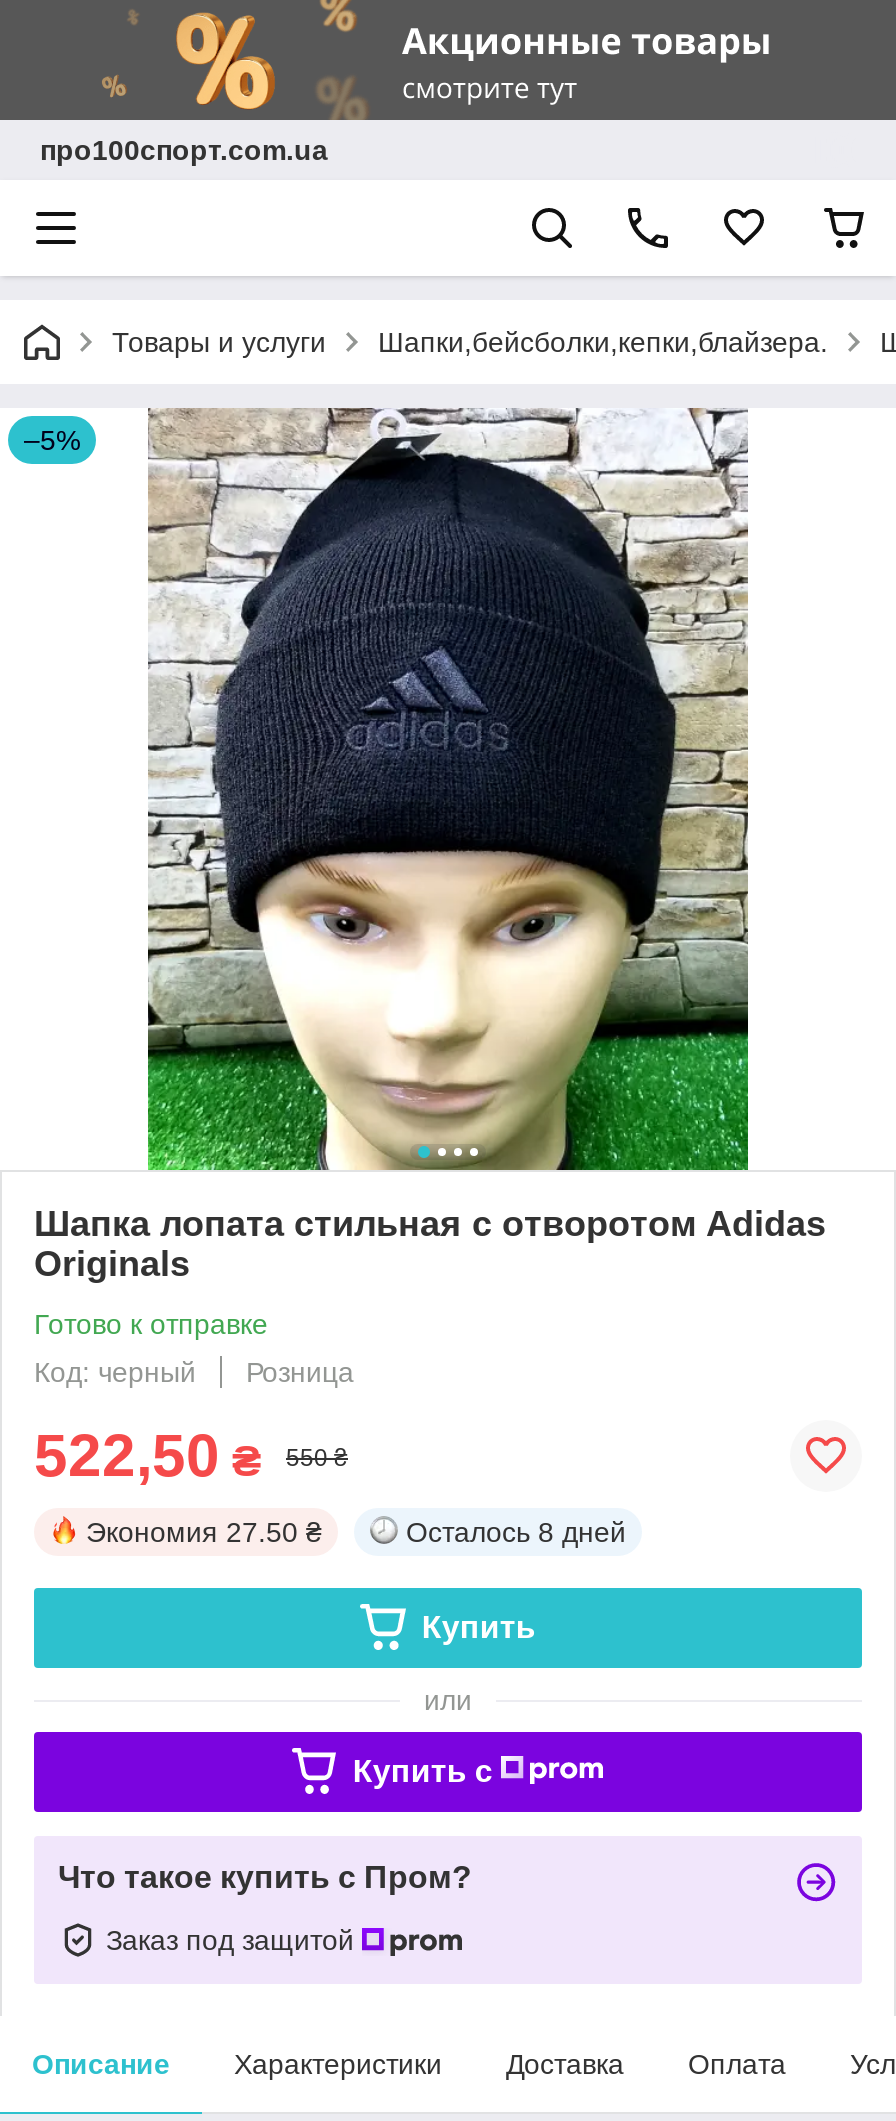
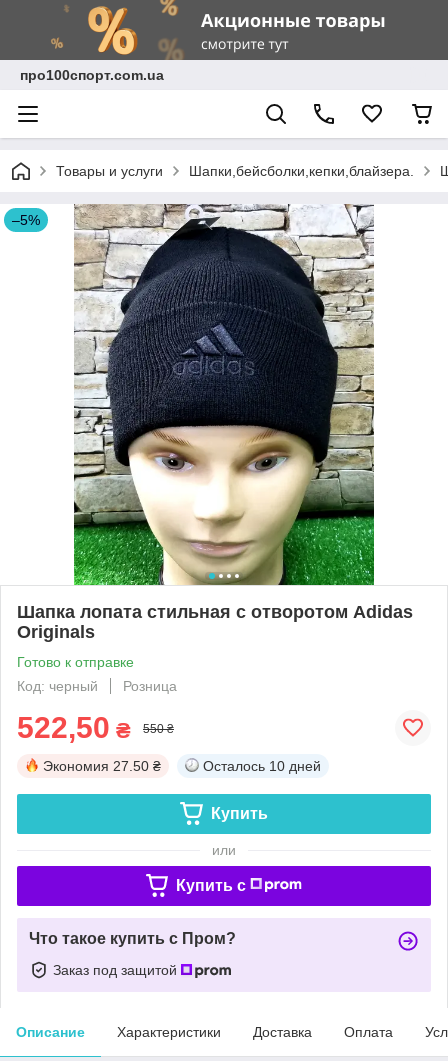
- Осталось 8 дней
+ Осталось 10 дней
